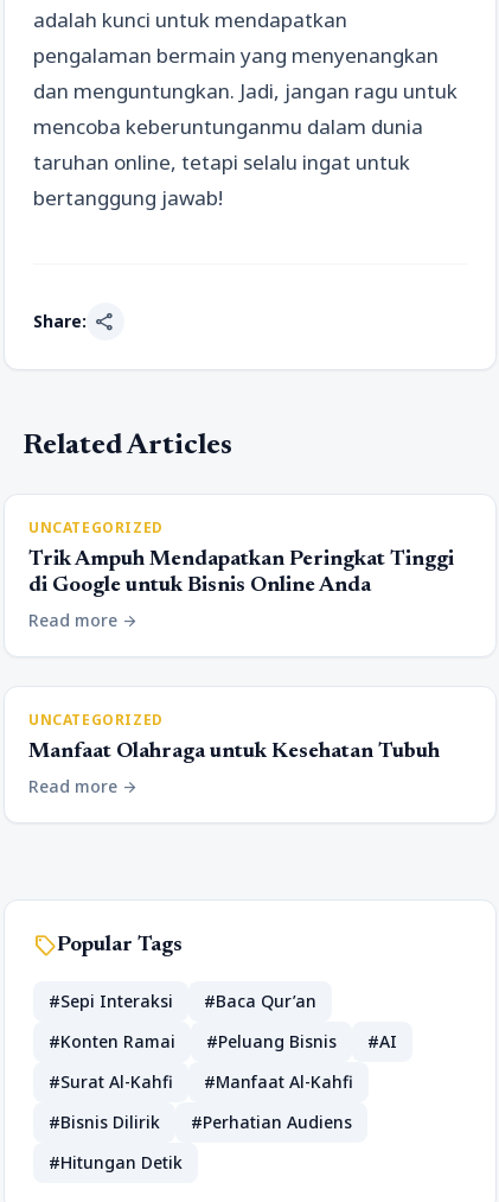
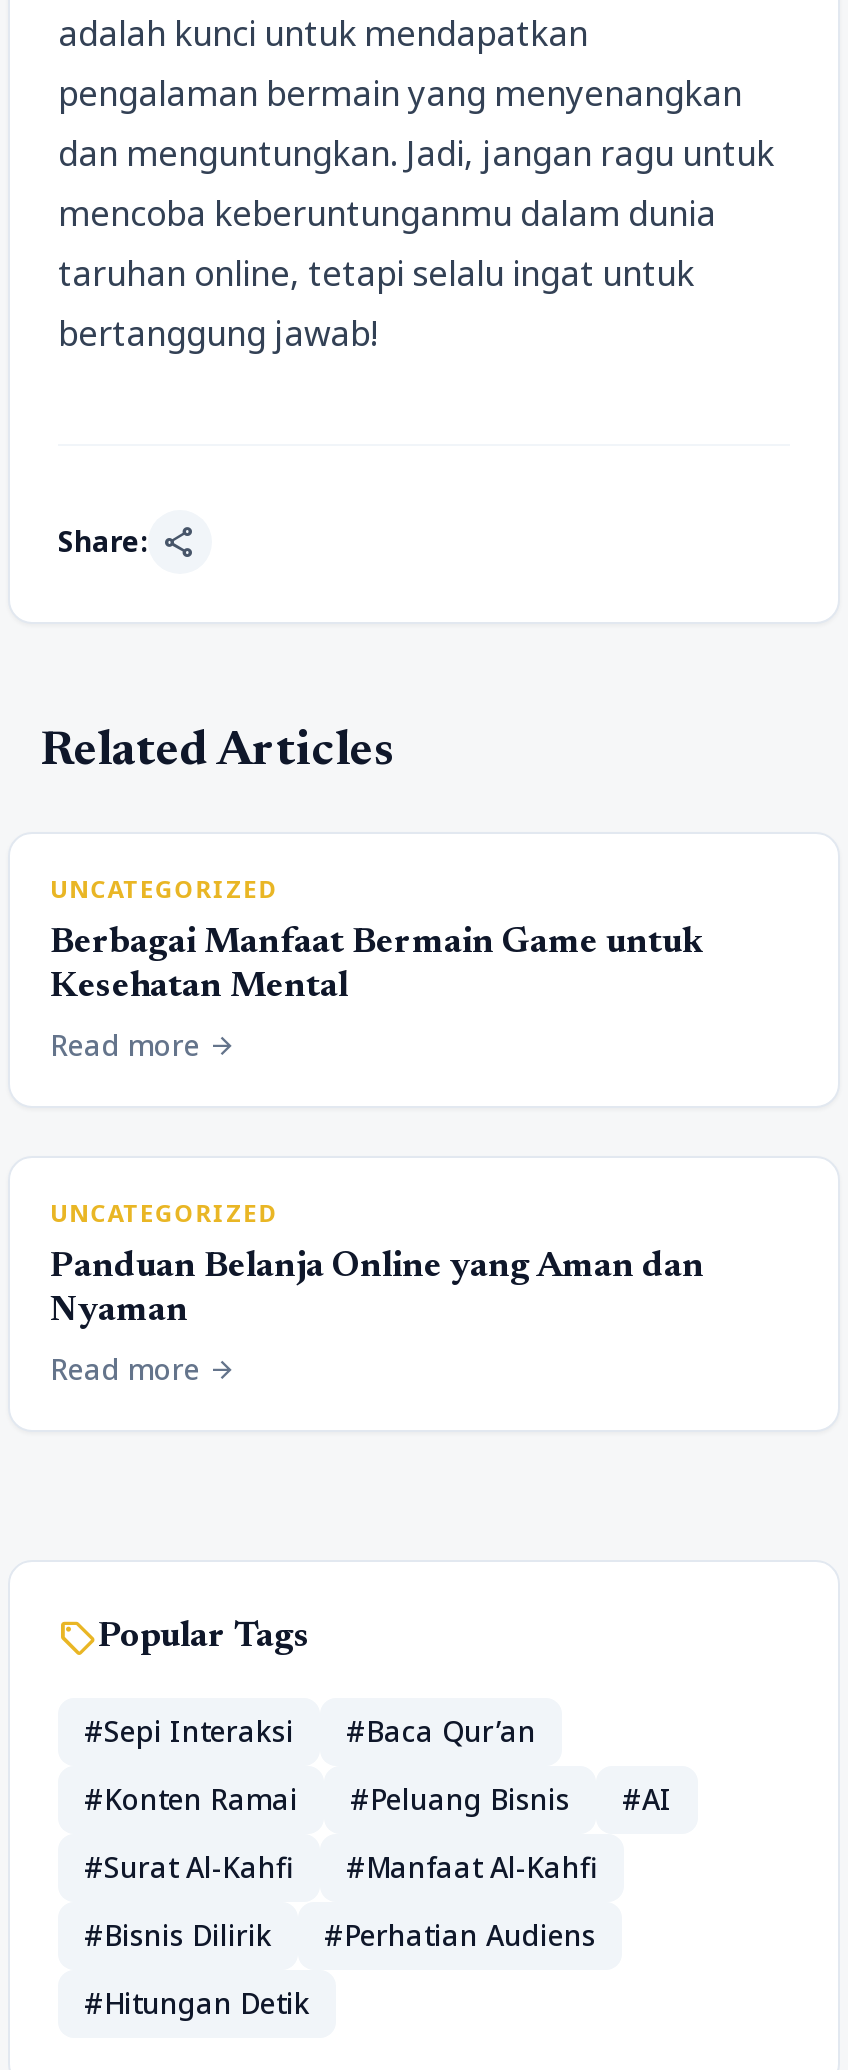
- Trik Ampuh Mendapatkan Peringkat Tinggi
- di Google untuk Bisnis Online Anda
+ Berbagai Manfaat Bermain Game untuk
+ Kesehatan Mental

- Manfaat Olahraga untuk Kesehatan Tubuh
+ Panduan Belanja Online yang Aman dan
+ Nyaman
